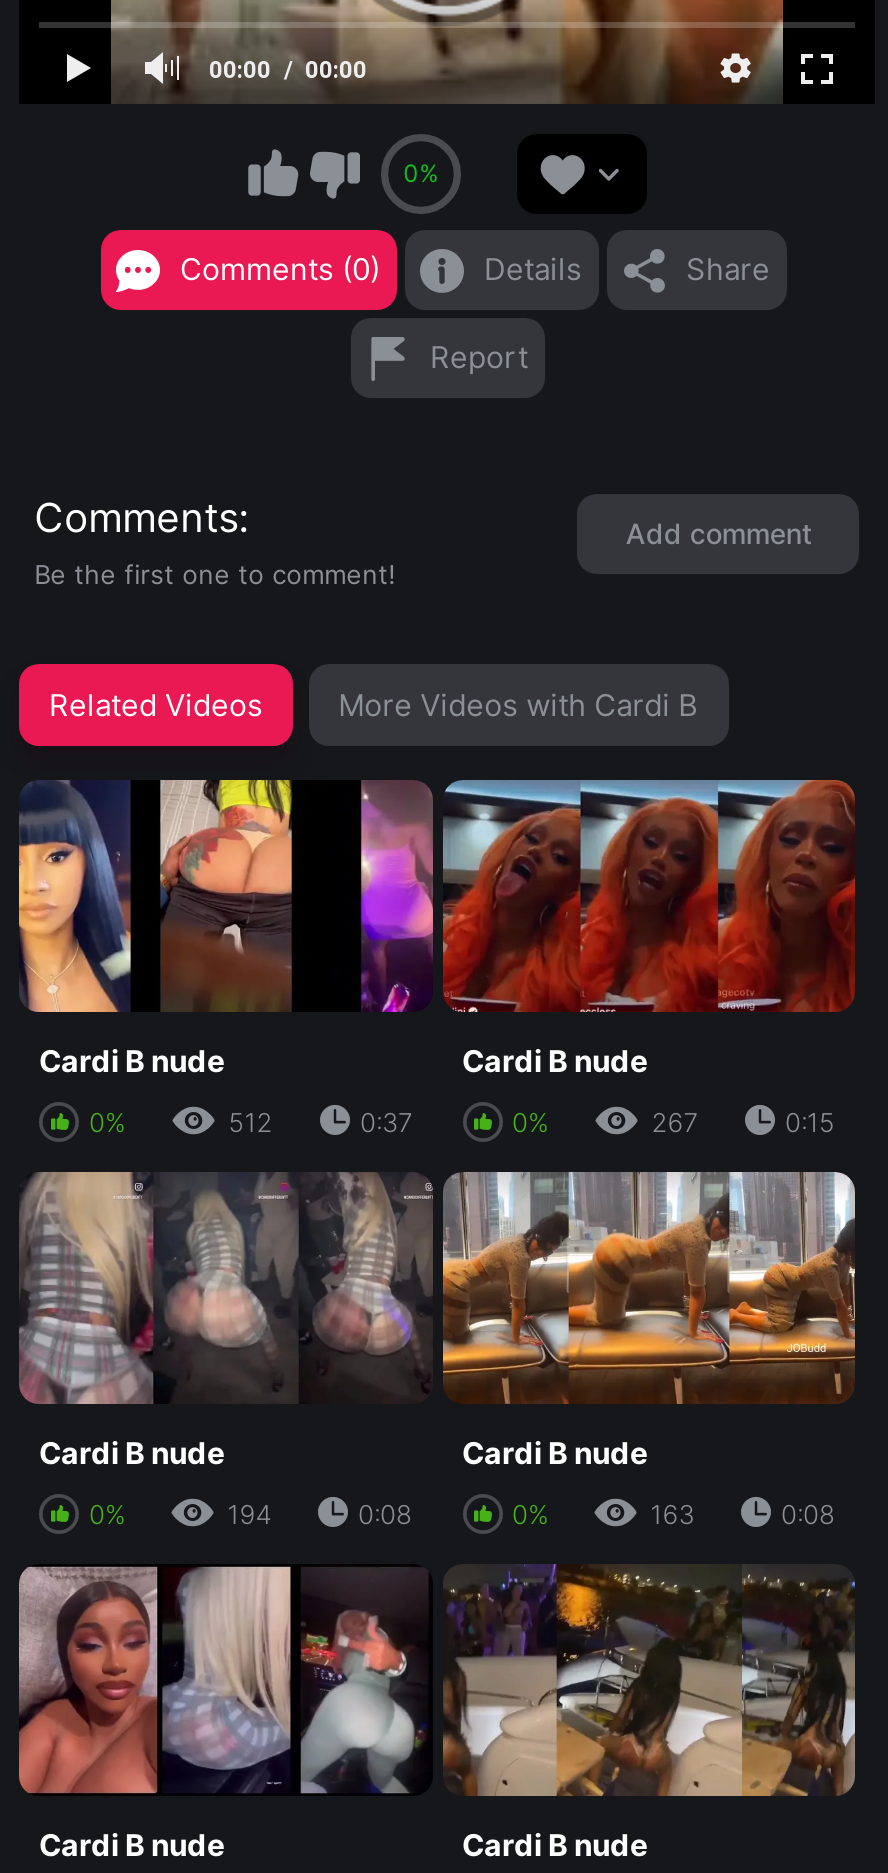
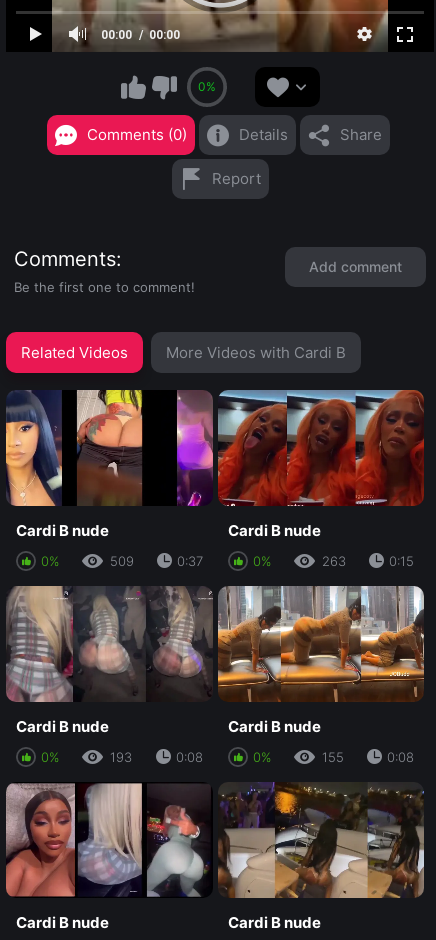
- 512
+ 509

- 267
+ 263

- 194
+ 193

- 163
+ 155
